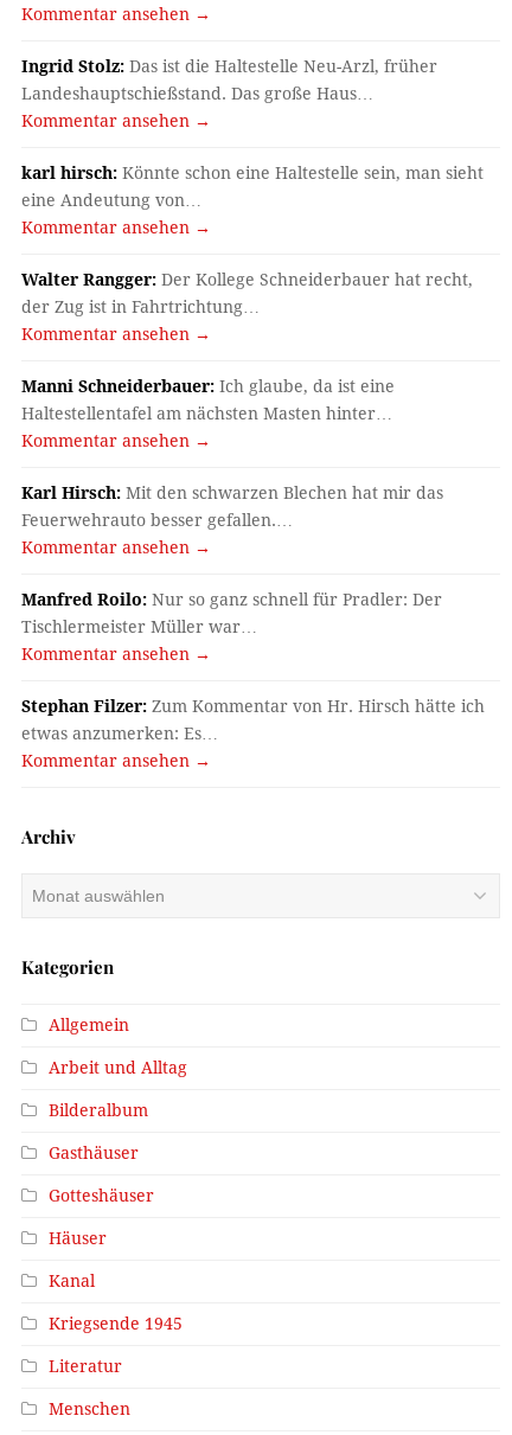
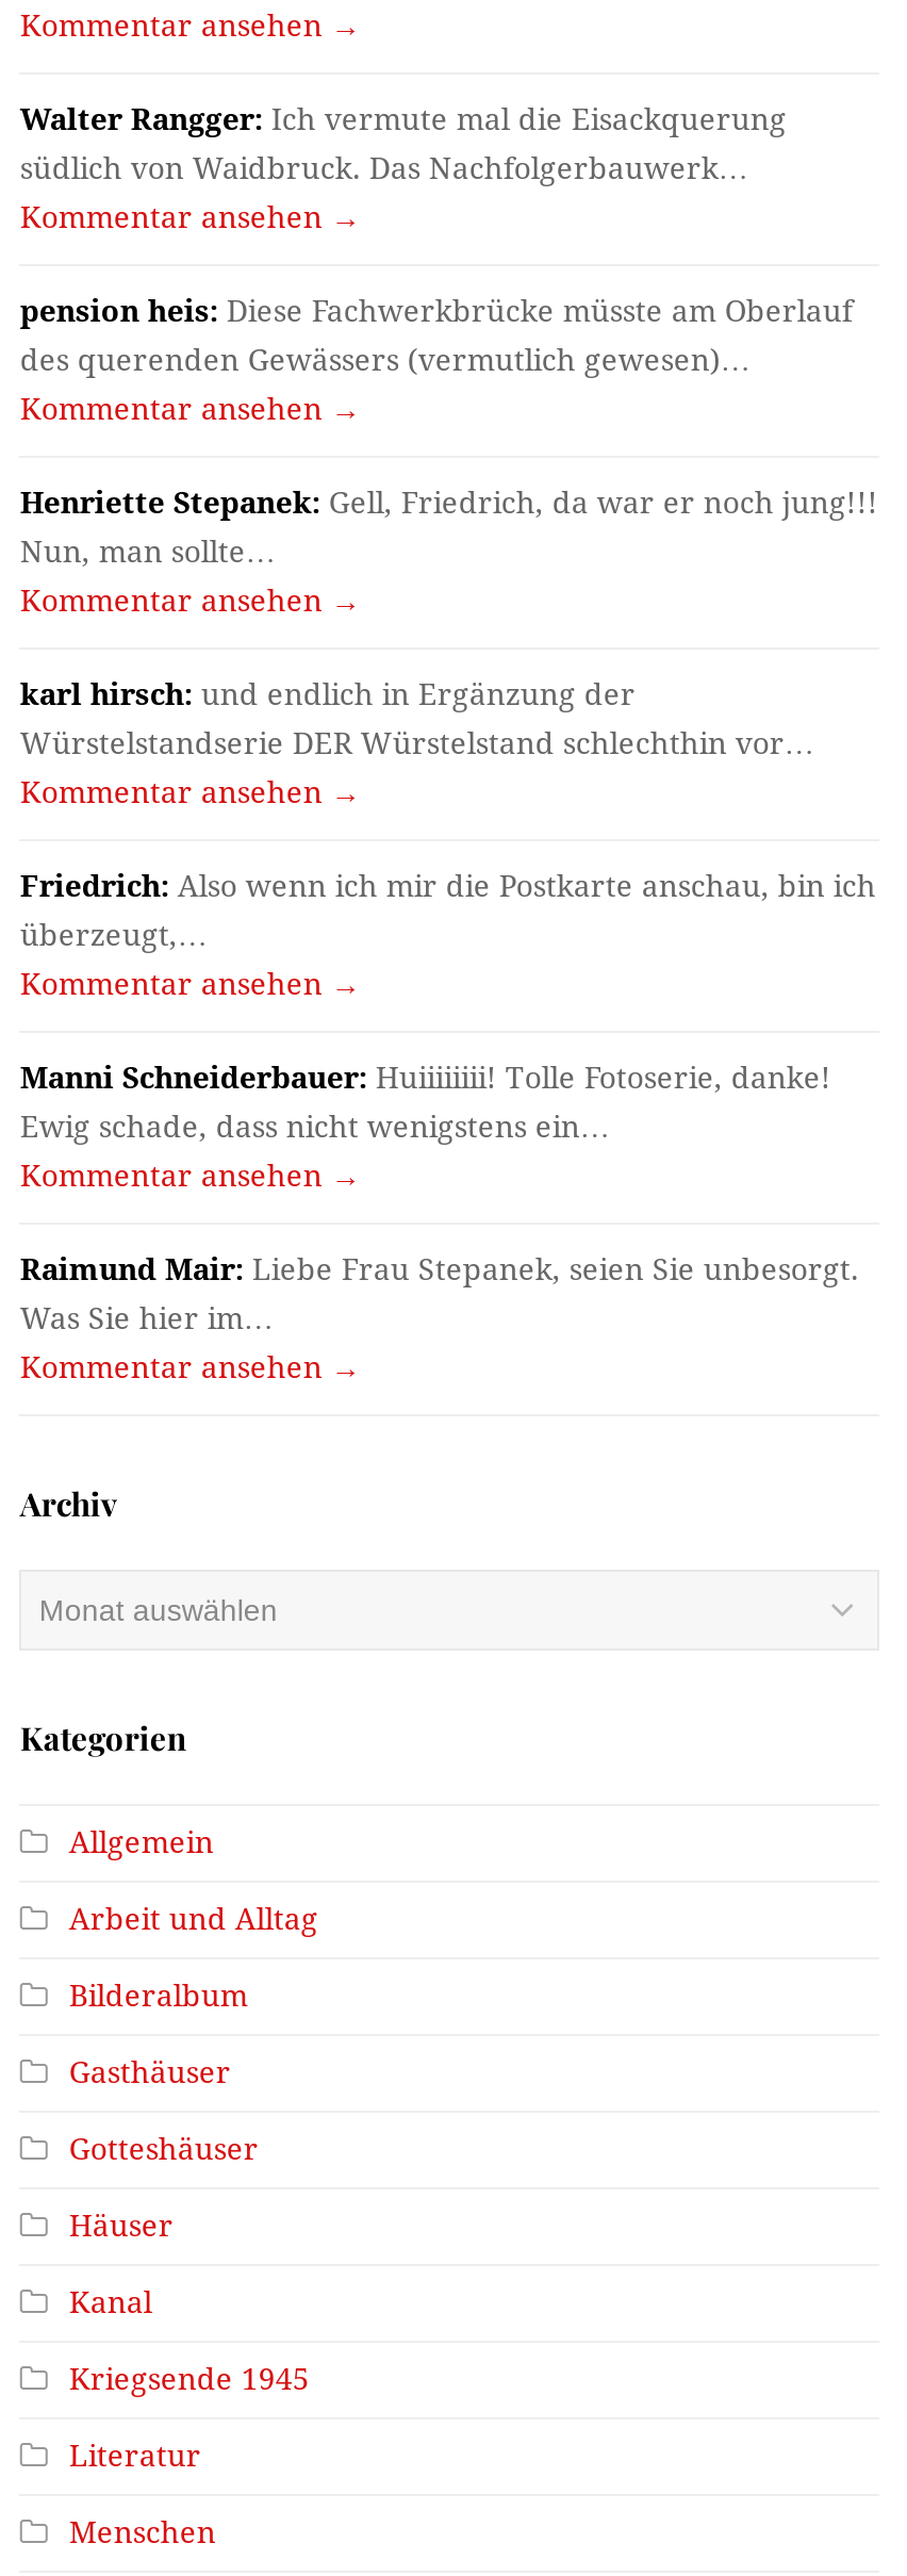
- Ingrid Stolz: Das ist die Haltestelle Neu-Arzl, früher
- Landeshauptschießstand. Das große Haus…
+ Walter Rangger: Ich vermute mal die Eisackquerung
+ südlich von Waidbruck. Das Nachfolgerbauwerk…

- karl hirsch: Könnte schon eine Haltestelle sein, man sieht
- eine Andeutung von…
+ pension heis: Diese Fachwerkbrücke müsste am Oberlauf
+ des querenden Gewässers (vermutlich gewesen)…

- Walter Rangger: Der Kollege Schneiderbauer hat recht,
- der Zug ist in Fahrtrichtung…
+ Henriette Stepanek: Gell, Friedrich, da war er noch jung!!!
+ Nun, man sollte…

- Manni Schneiderbauer: Ich glaube, da ist eine
- Haltestellentafel am nächsten Masten hinter…
+ karl hirsch: und endlich in Ergänzung der
+ Würstelstandserie DER Würstelstand schlechthin vor…

- Karl Hirsch: Mit den schwarzen Blechen hat mir das
- Feuerwehrauto besser gefallen.…
+ Friedrich: Also wenn ich mir die Postkarte anschau, bin ich
+ überzeugt,…

- Manfred Roilo: Nur so ganz schnell für Pradler: Der
- Tischlermeister Müller war…
+ Manni Schneiderbauer: Huiiiiiiii! Tolle Fotoserie, danke!
+ Ewig schade, dass nicht wenigstens ein…

- Stephan Filzer: Zum Kommentar von Hr. Hirsch hätte ich
- etwas anzumerken: Es…
+ Raimund Mair: Liebe Frau Stepanek, seien Sie unbesorgt.
+ Was Sie hier im…
